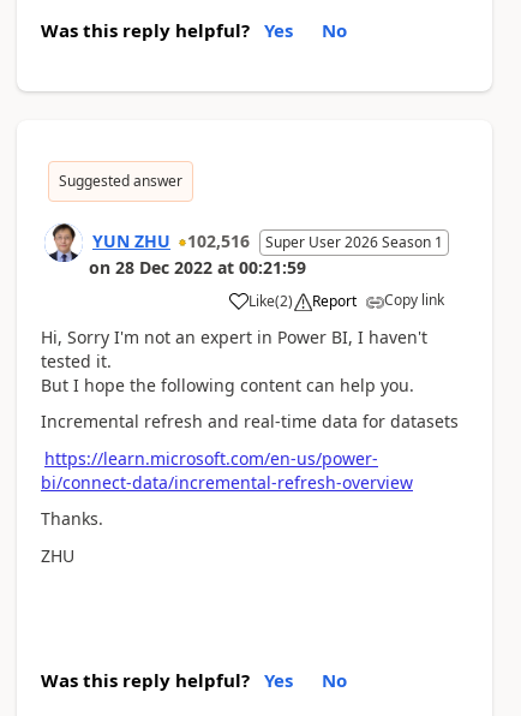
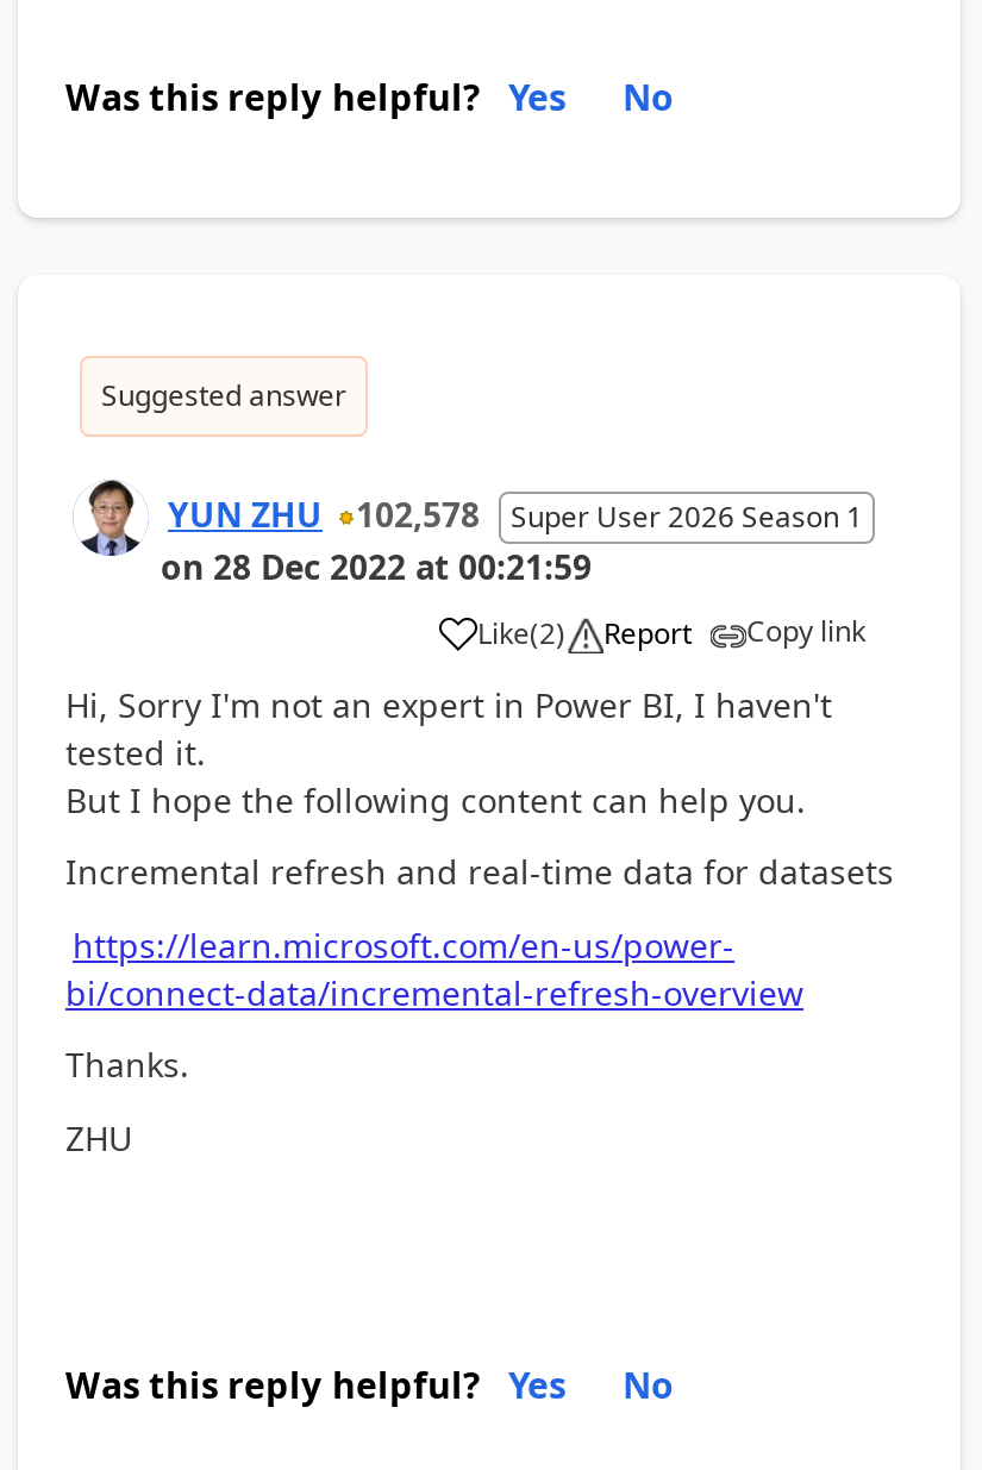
- YUN ZHU 102,516 Super User 2026 Season 1
+ YUN ZHU 102,578 Super User 2026 Season 1
